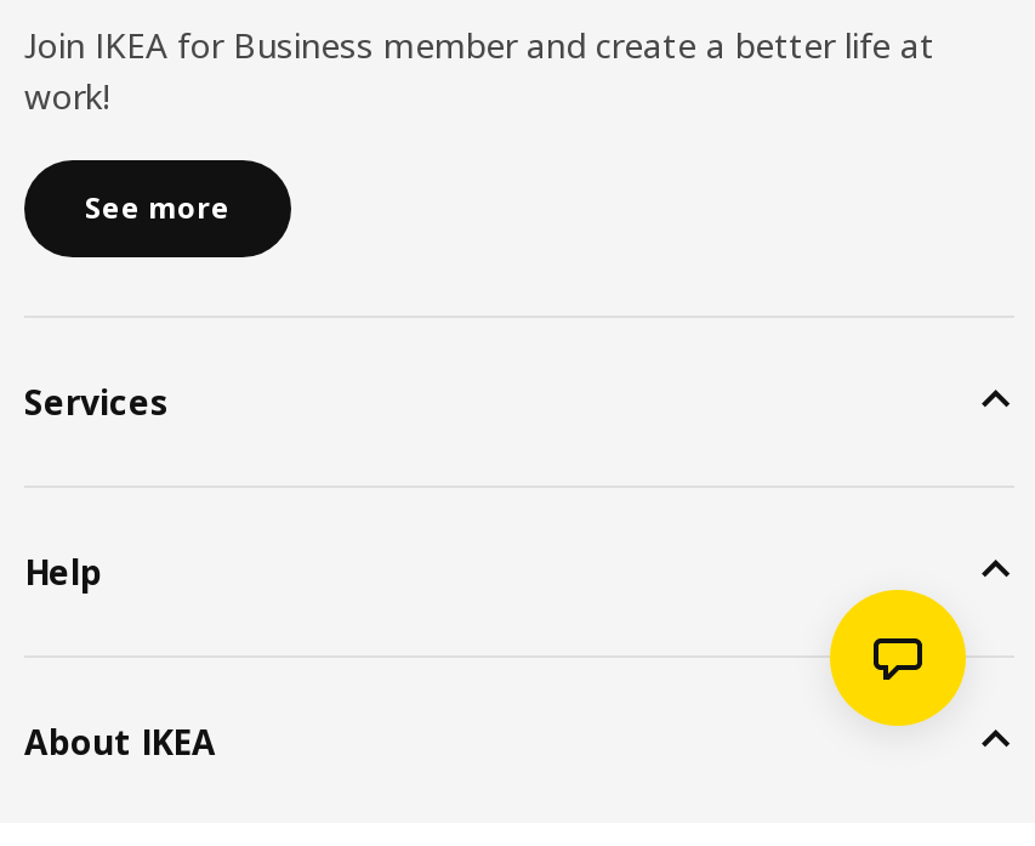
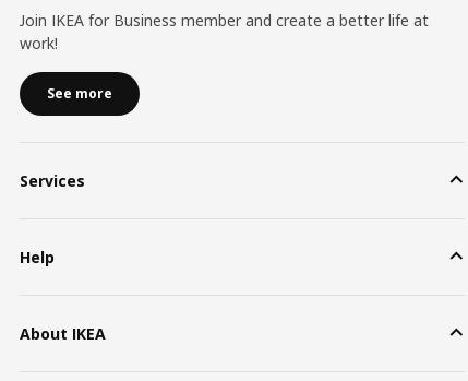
- [image]
